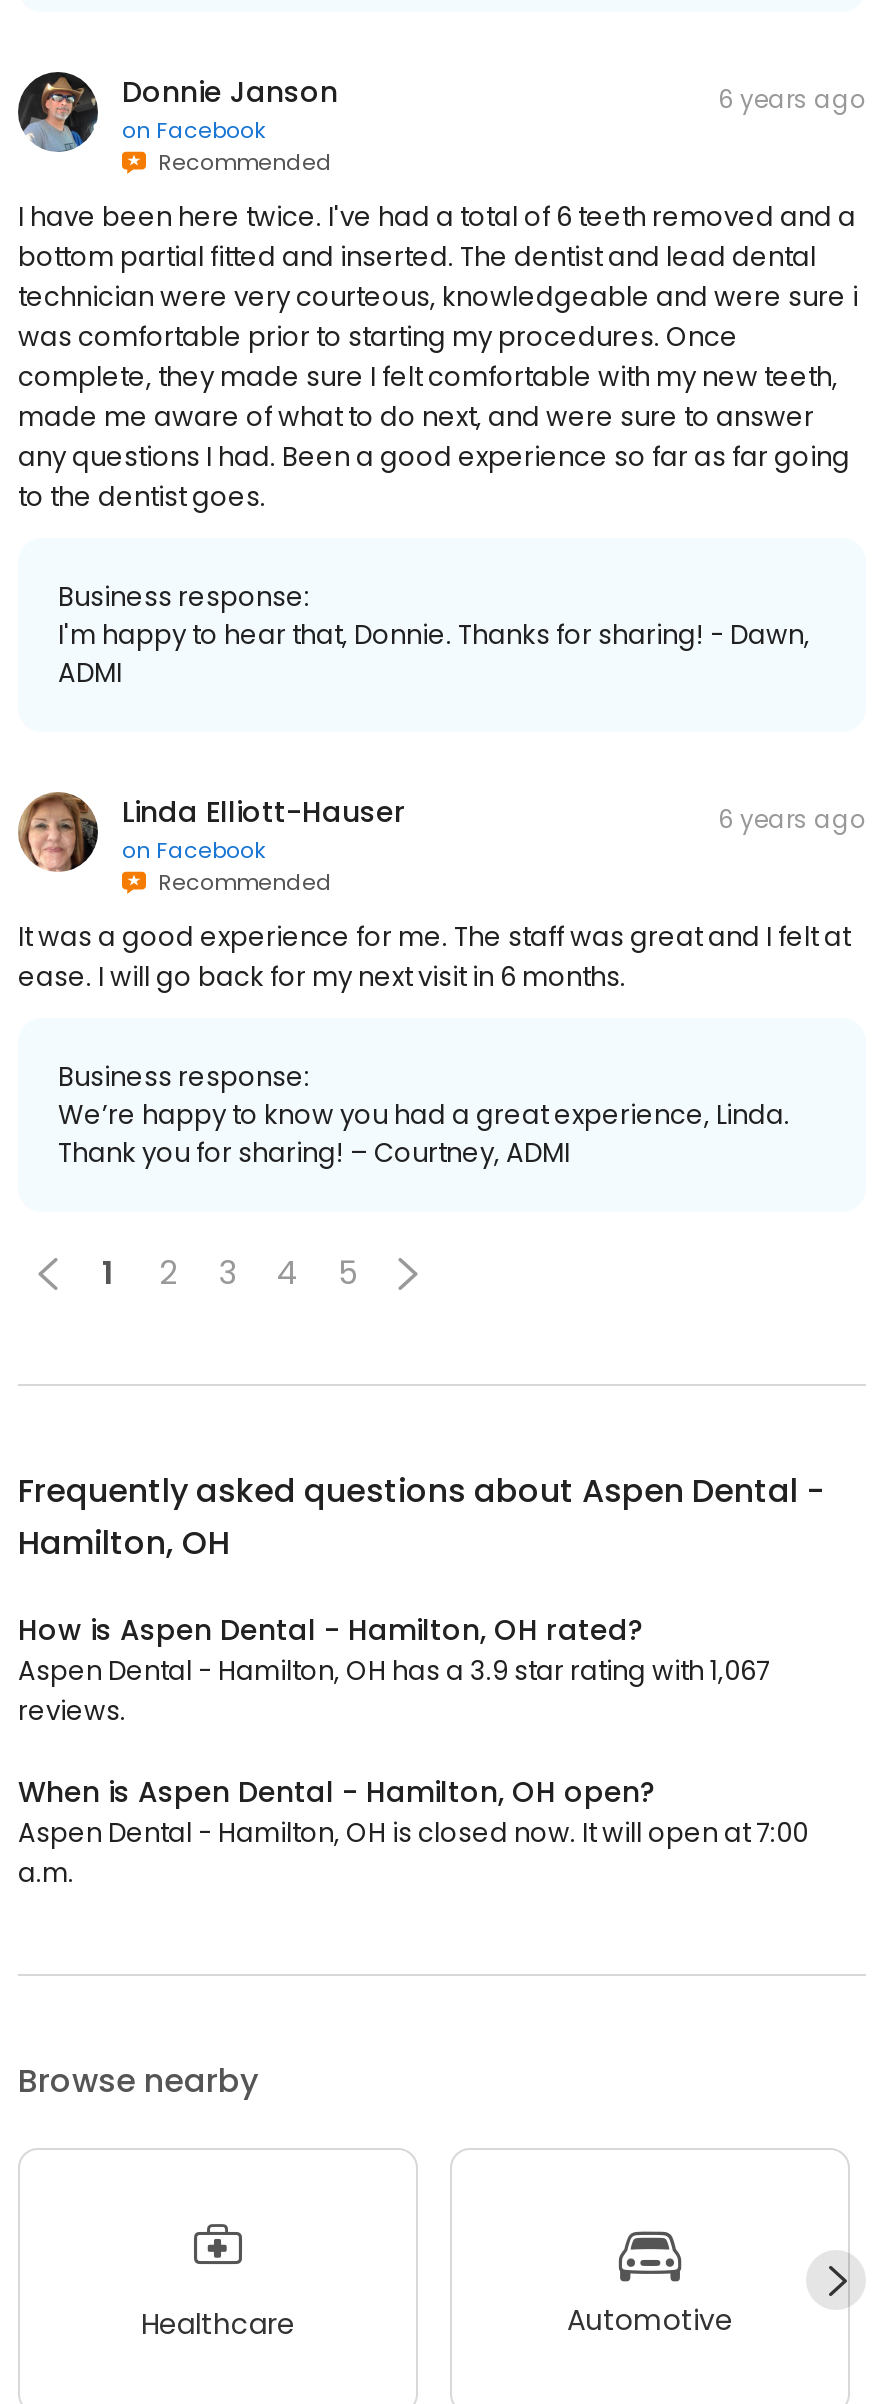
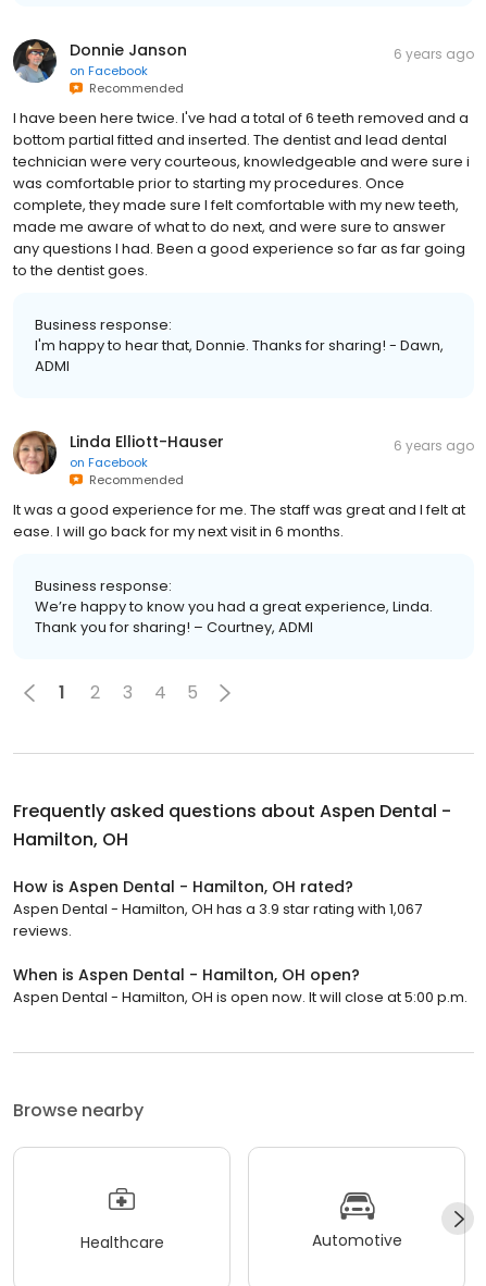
- Aspen Dental - Hamilton, OH is closed now. It will open at 7:00
- a.m.
+ Aspen Dental - Hamilton, OH is open now. It will close at 5:00 p.m.
